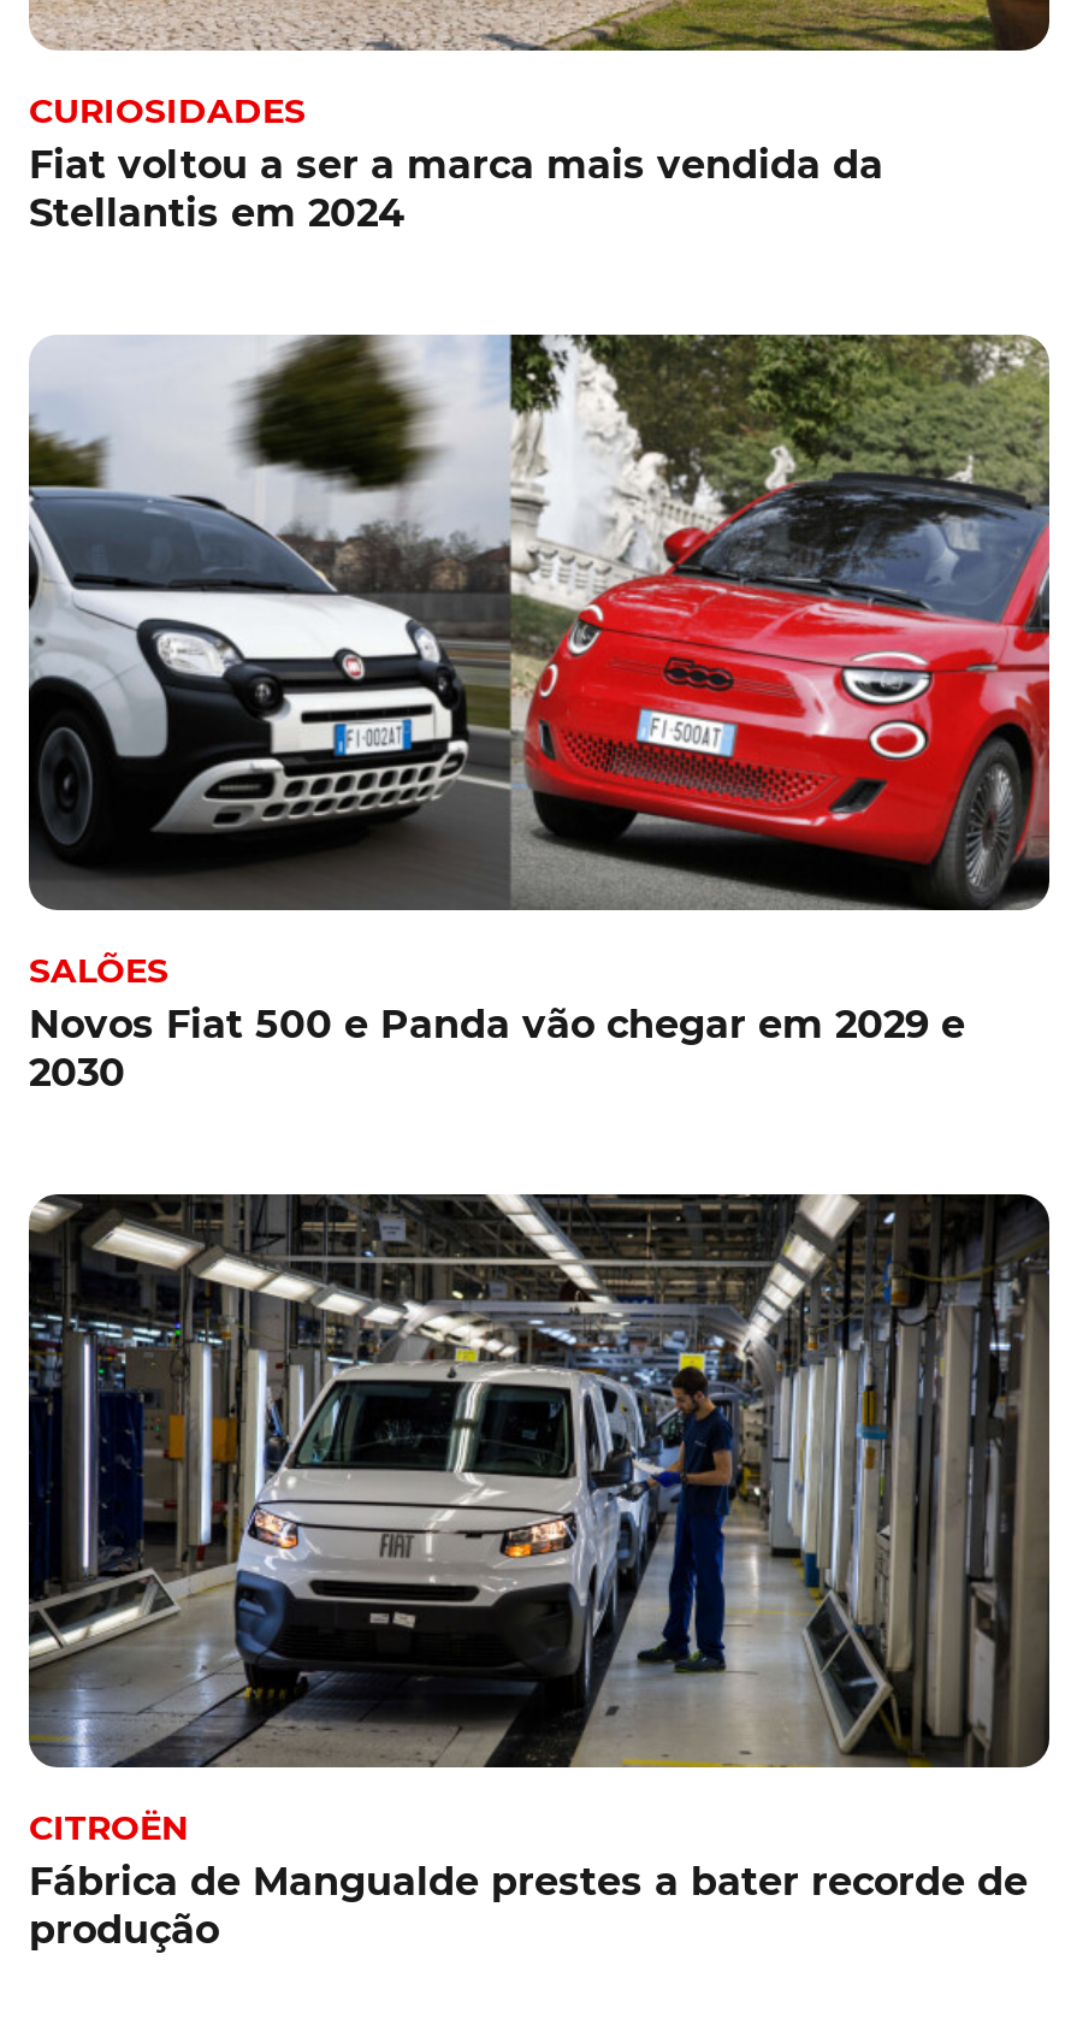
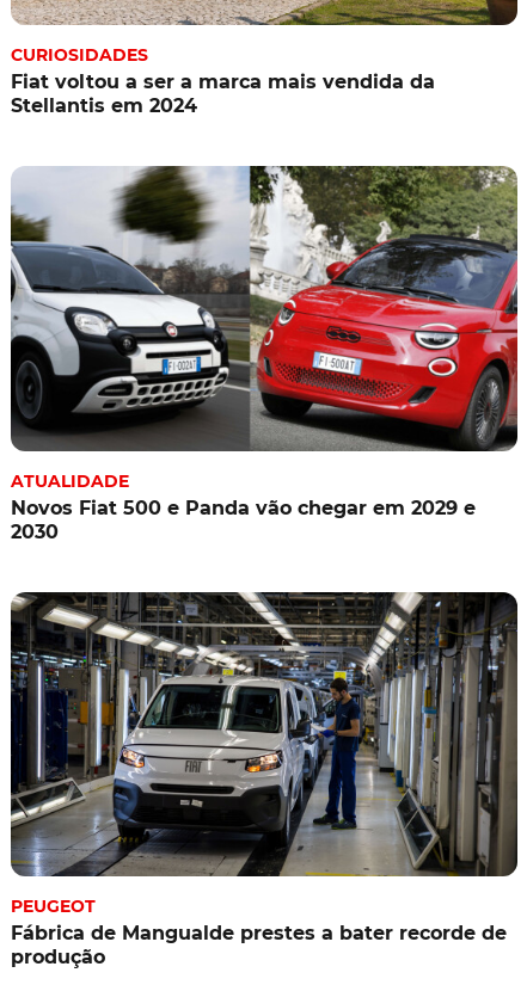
- SALÕES
+ ATUALIDADE

- CITROËN
+ PEUGEOT
